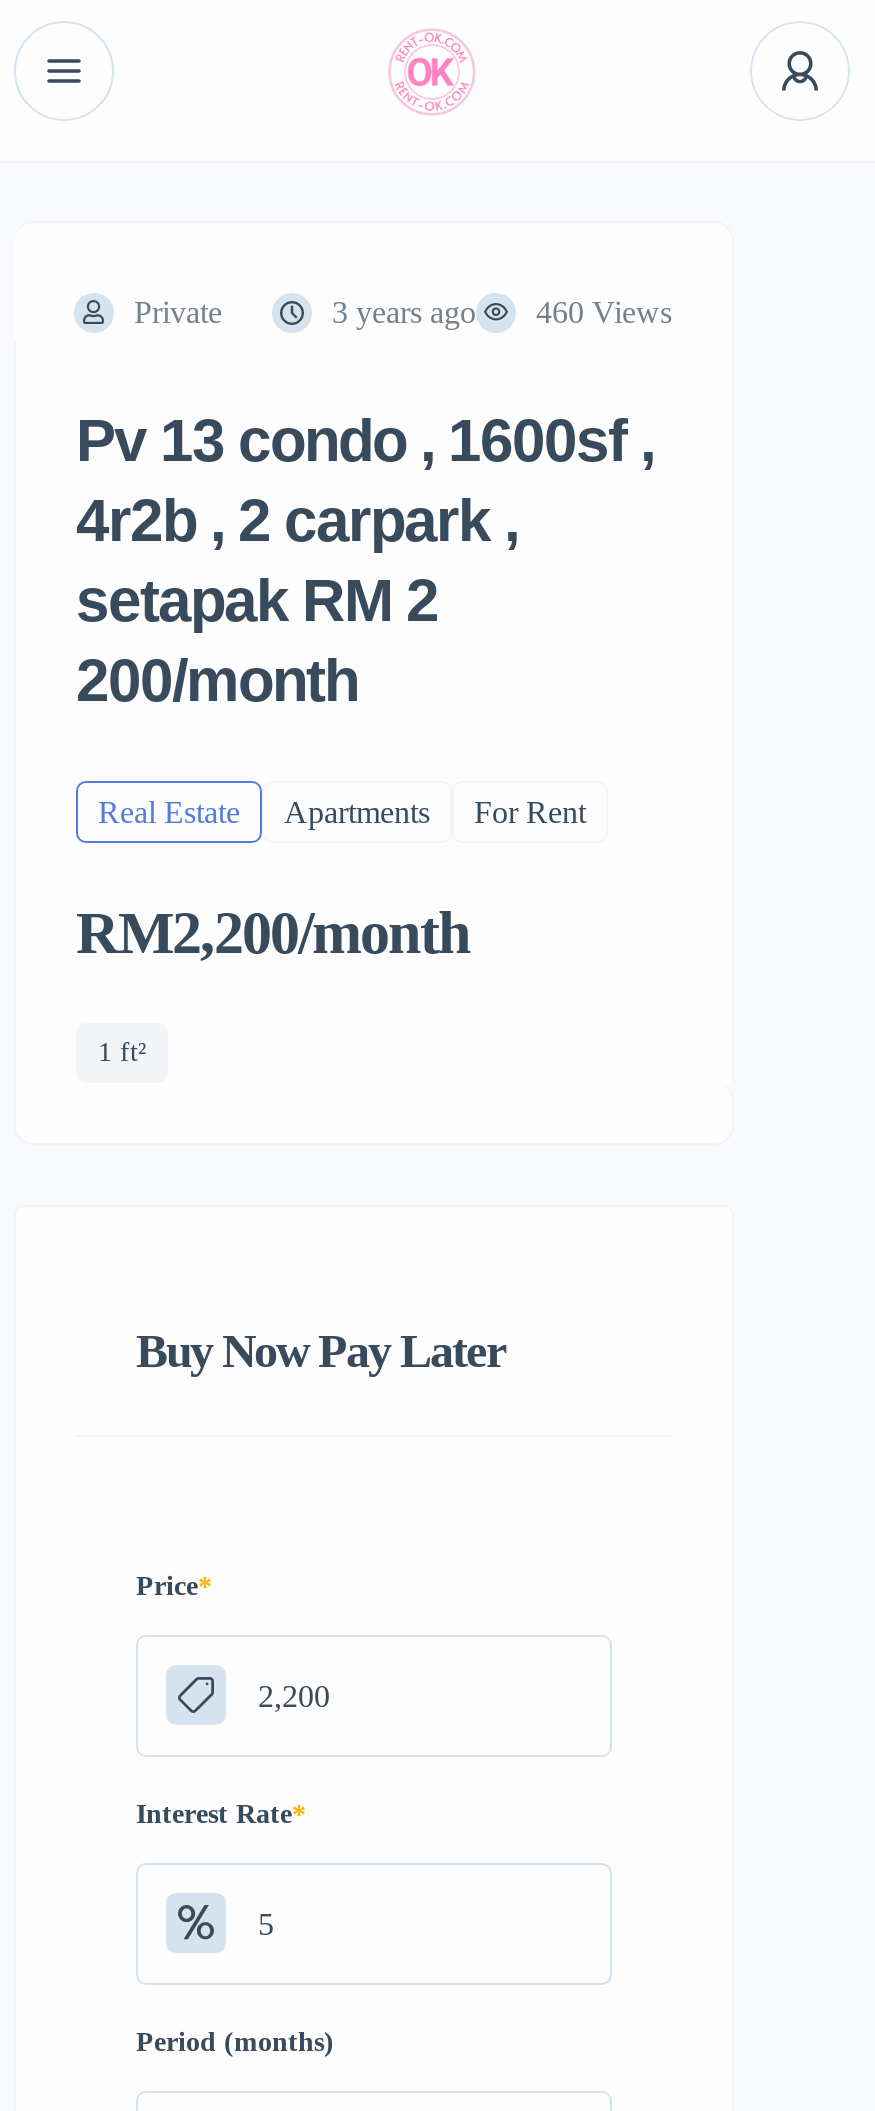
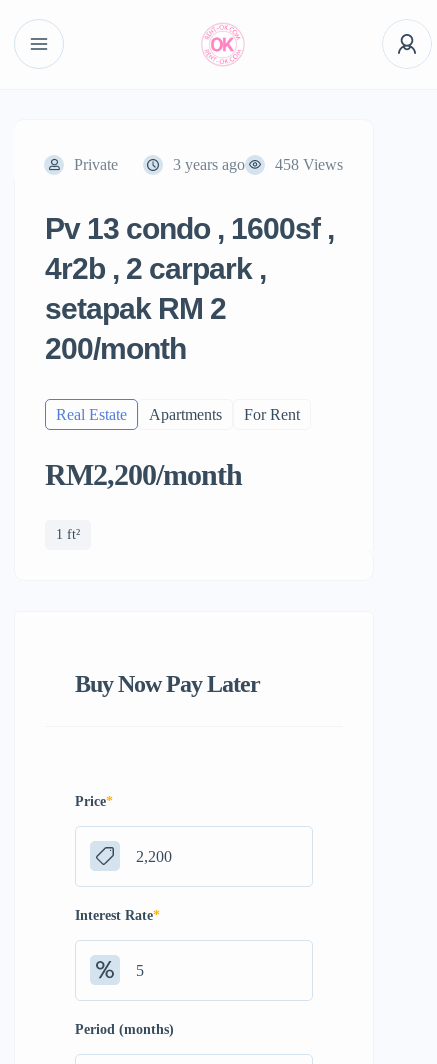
- 3 years ago 460 Views
+ 3 years ago 458 Views
